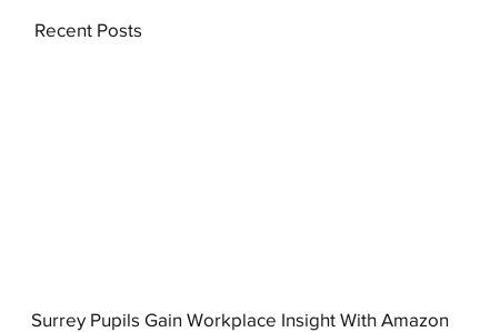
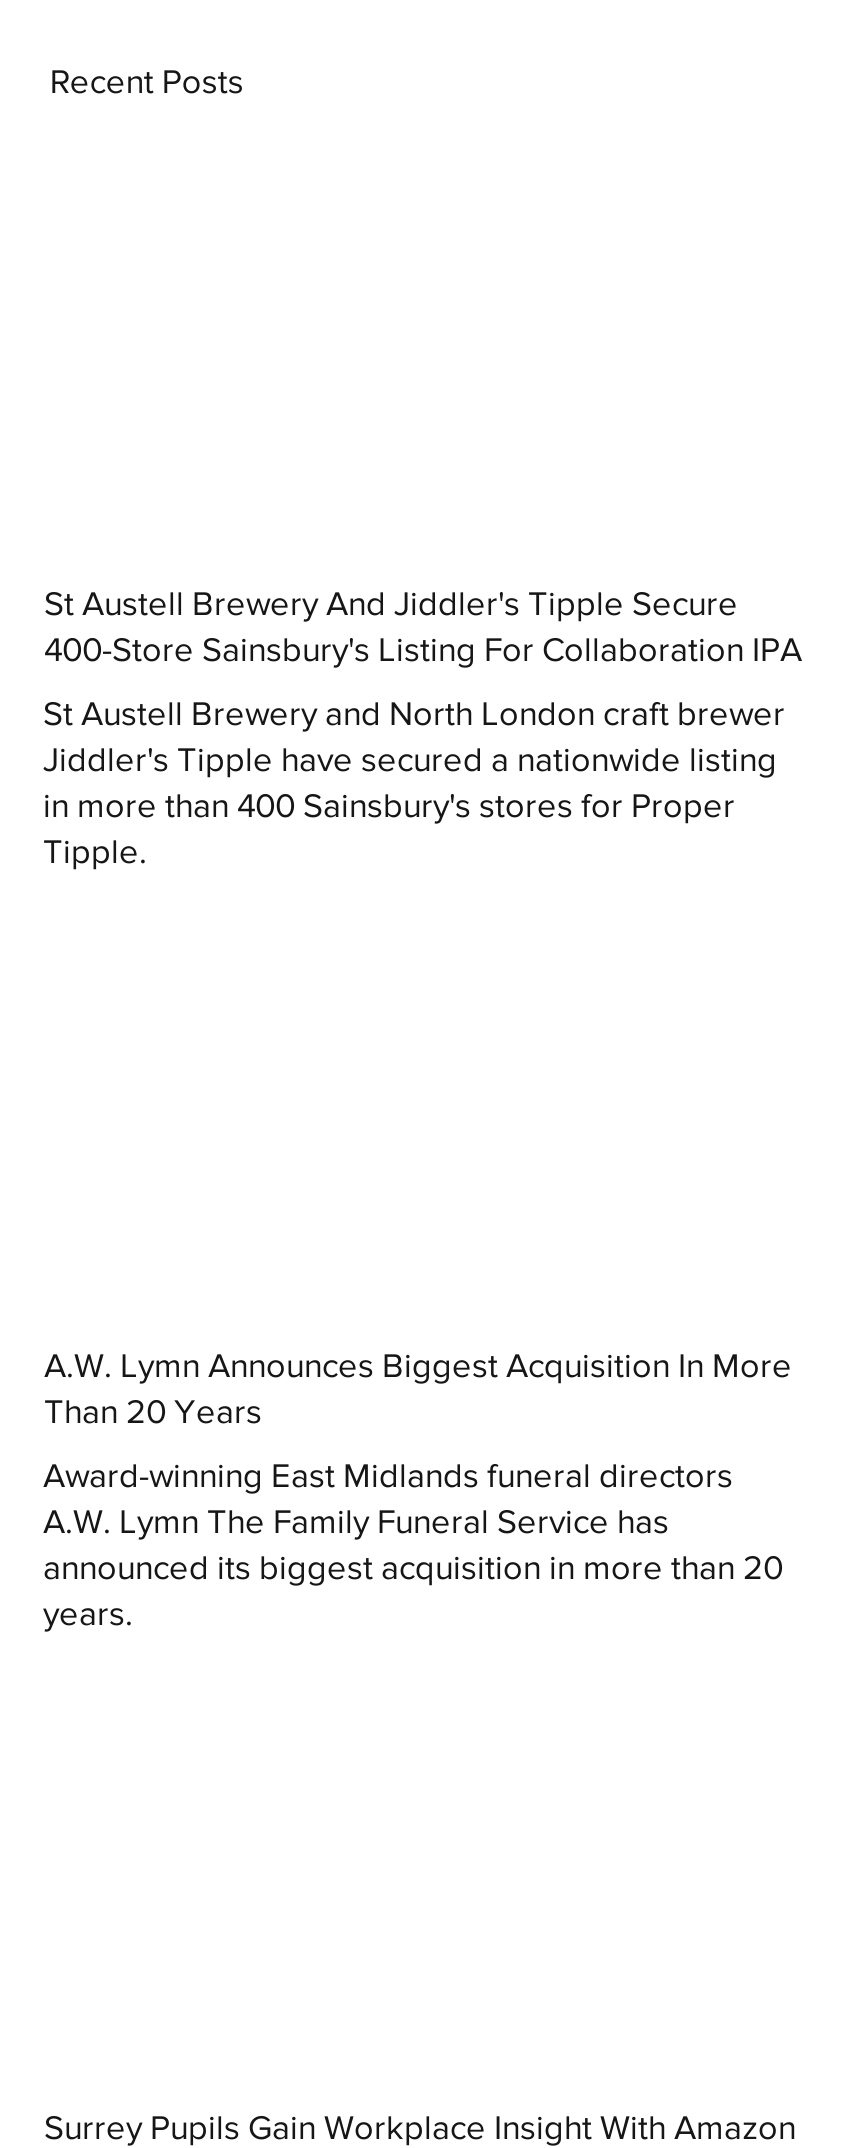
+ St Austell Brewery And Jiddler's Tipple Secure
+ 400-Store Sainsbury's Listing For Collaboration IPA
+ St Austell Brewery and North London craft brewer
+ Jiddler's Tipple have secured a nationwide listing
+ in more than 400 Sainsbury's stores for Proper
+ Tipple.

+ A.W. Lymn Announces Biggest Acquisition In More
+ Than 20 Years
+ Award-winning East Midlands funeral directors
+ A.W. Lymn The Family Funeral Service has
+ announced its biggest acquisition in more than 20
+ years.
